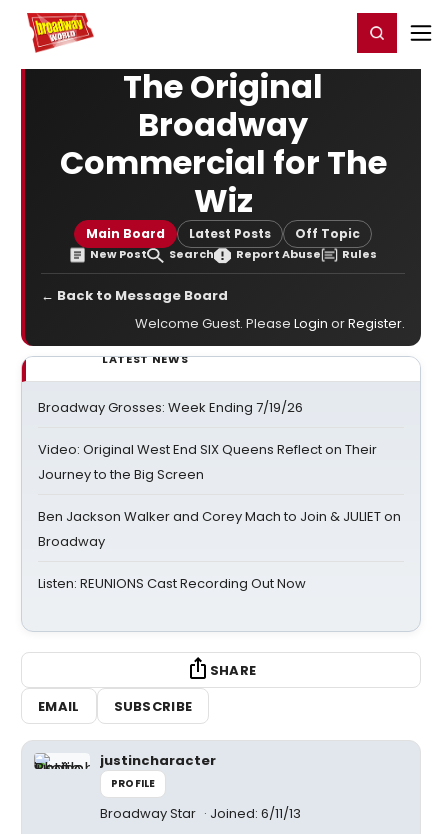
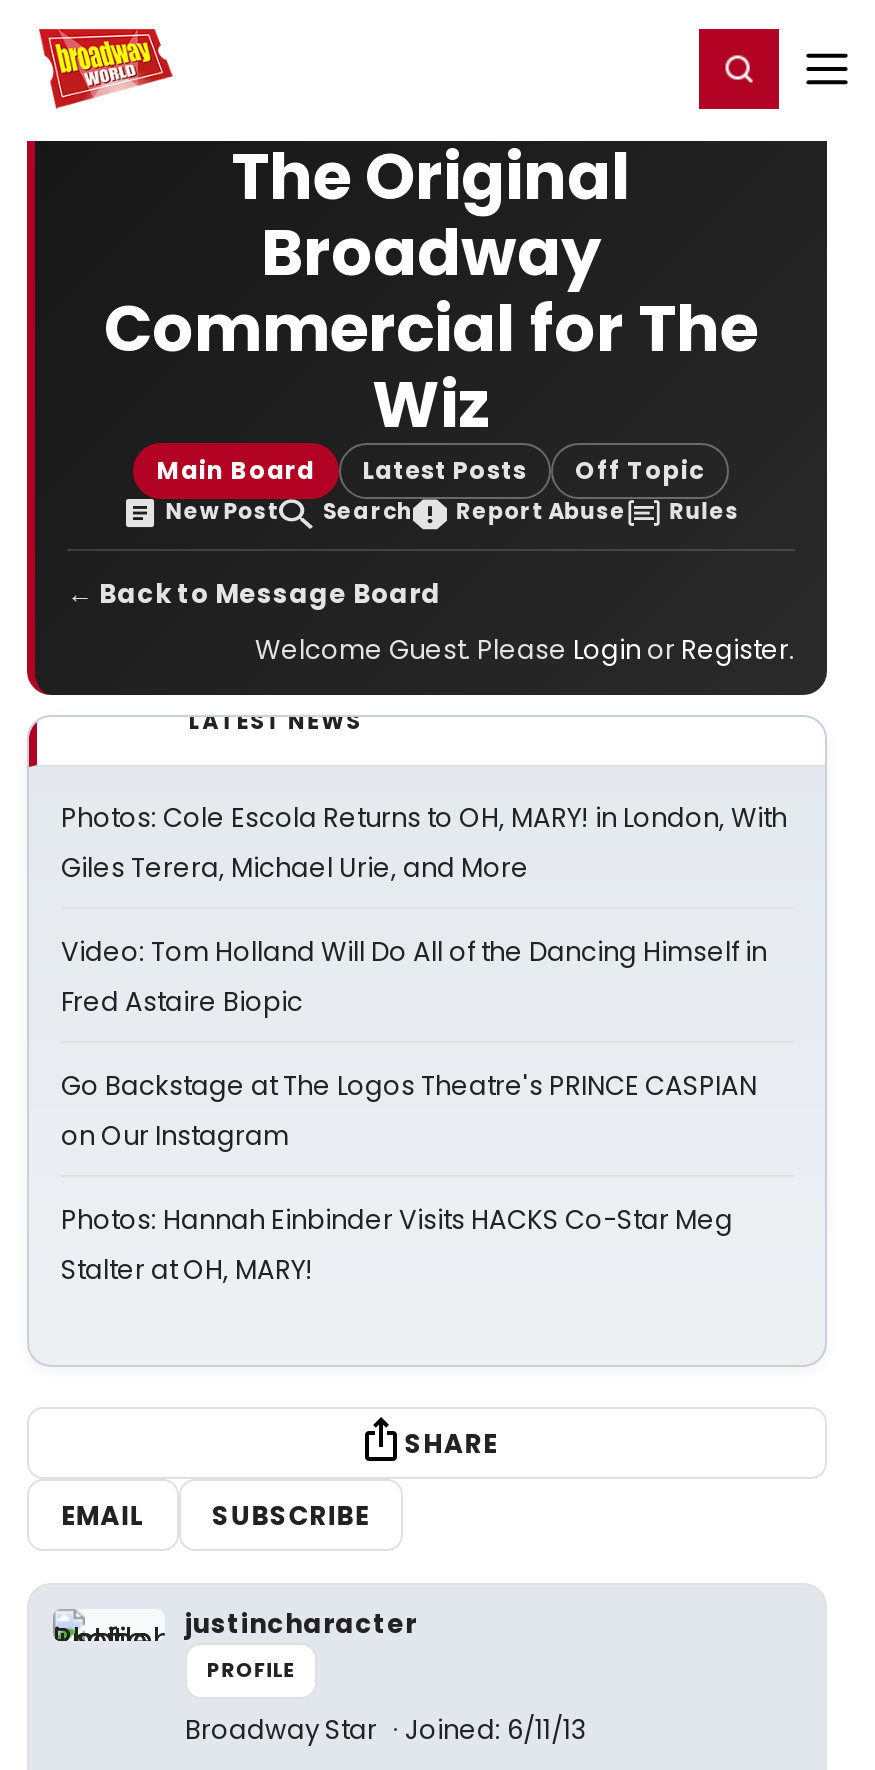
- Broadway Grosses: Week Ending 7/19/26
+ Photos: Cole Escola Returns to OH, MARY! in London, With
+ Giles Terera, Michael Urie, and More

- Video: Original West End SIX Queens Reflect on Their
- Journey to the Big Screen
+ Video: Tom Holland Will Do All of the Dancing Himself in
+ Fred Astaire Biopic

- Ben Jackson Walker and Corey Mach to Join & JULIET on
- Broadway
+ Go Backstage at The Logos Theatre's PRINCE CASPIAN
+ on Our Instagram

- Listen: REUNIONS Cast Recording Out Now
+ Photos: Hannah Einbinder Visits HACKS Co-Star Meg
+ Stalter at OH, MARY!
